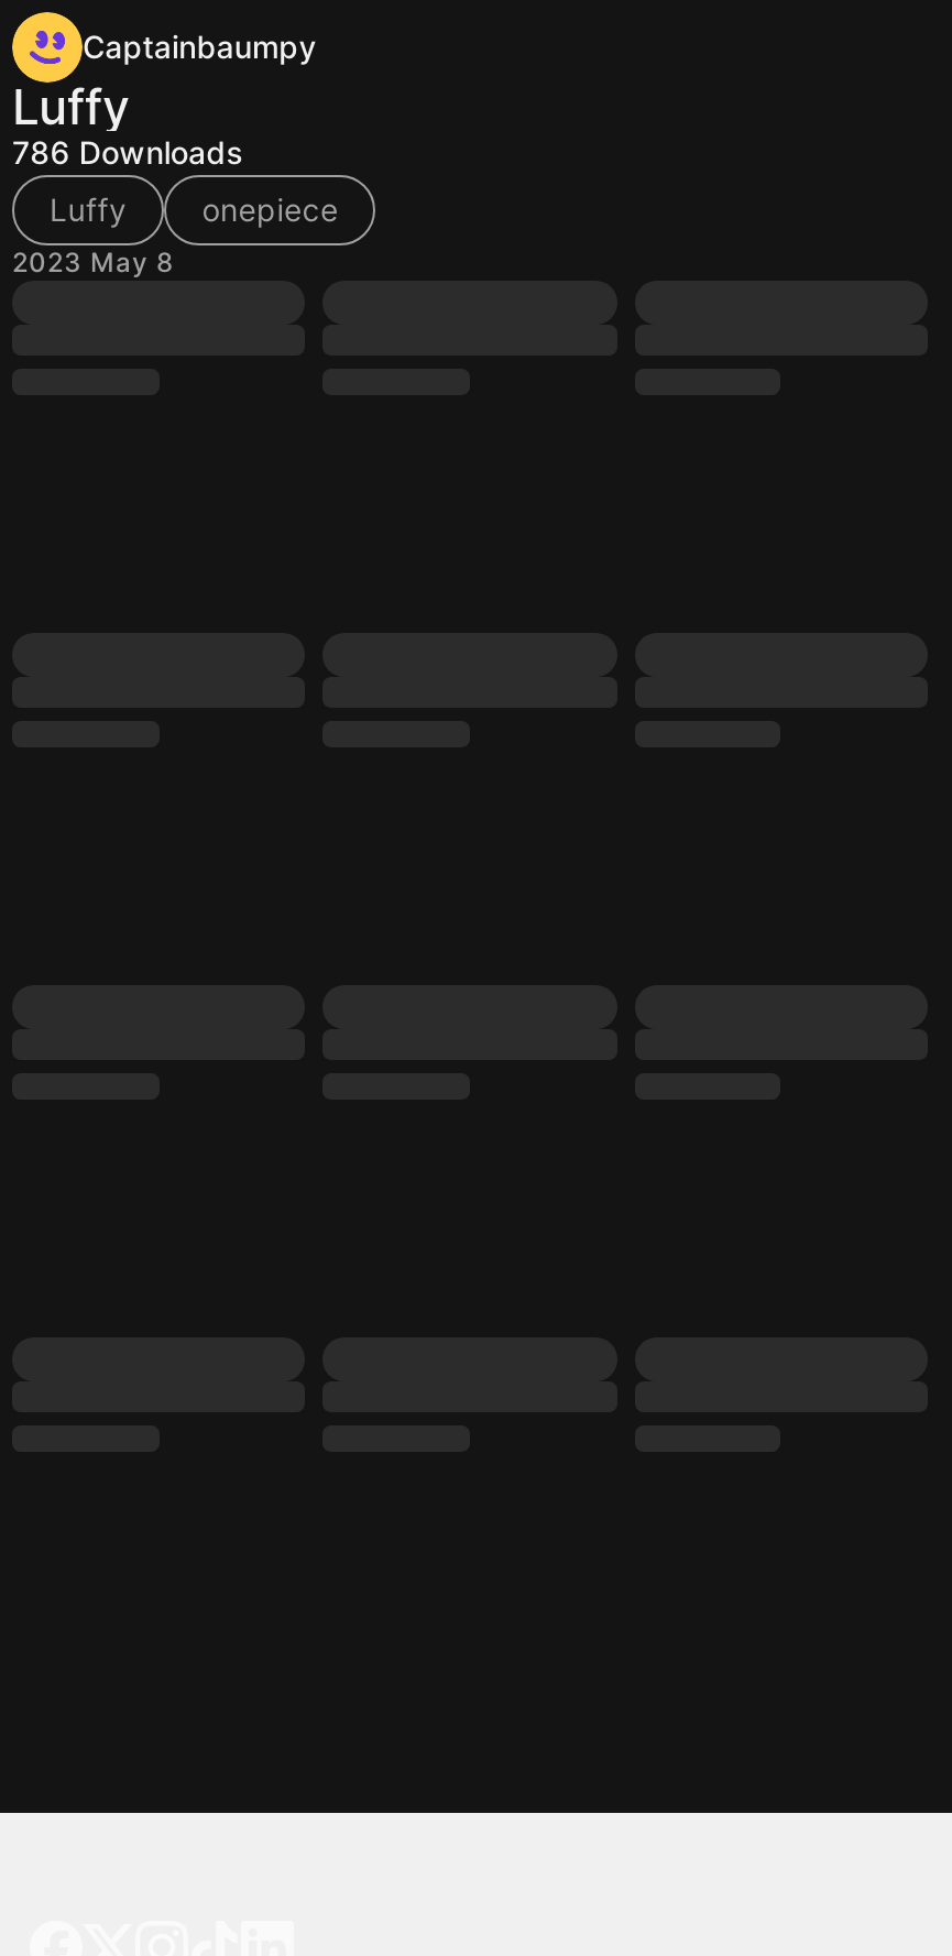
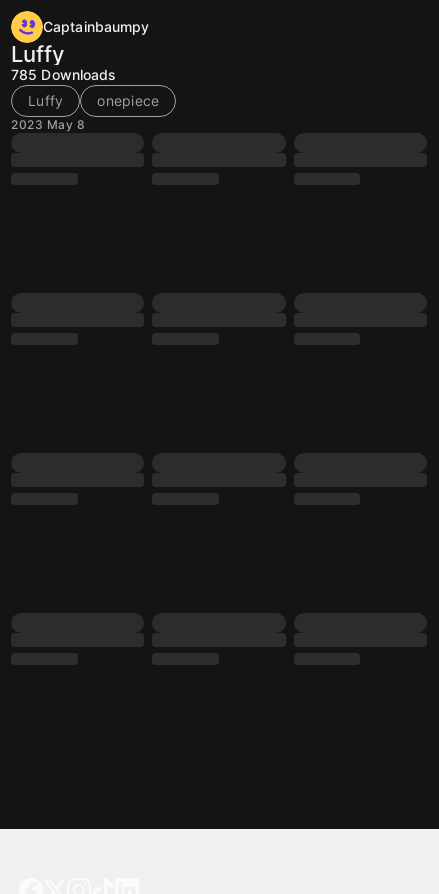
- 786 Downloads
+ 785 Downloads
